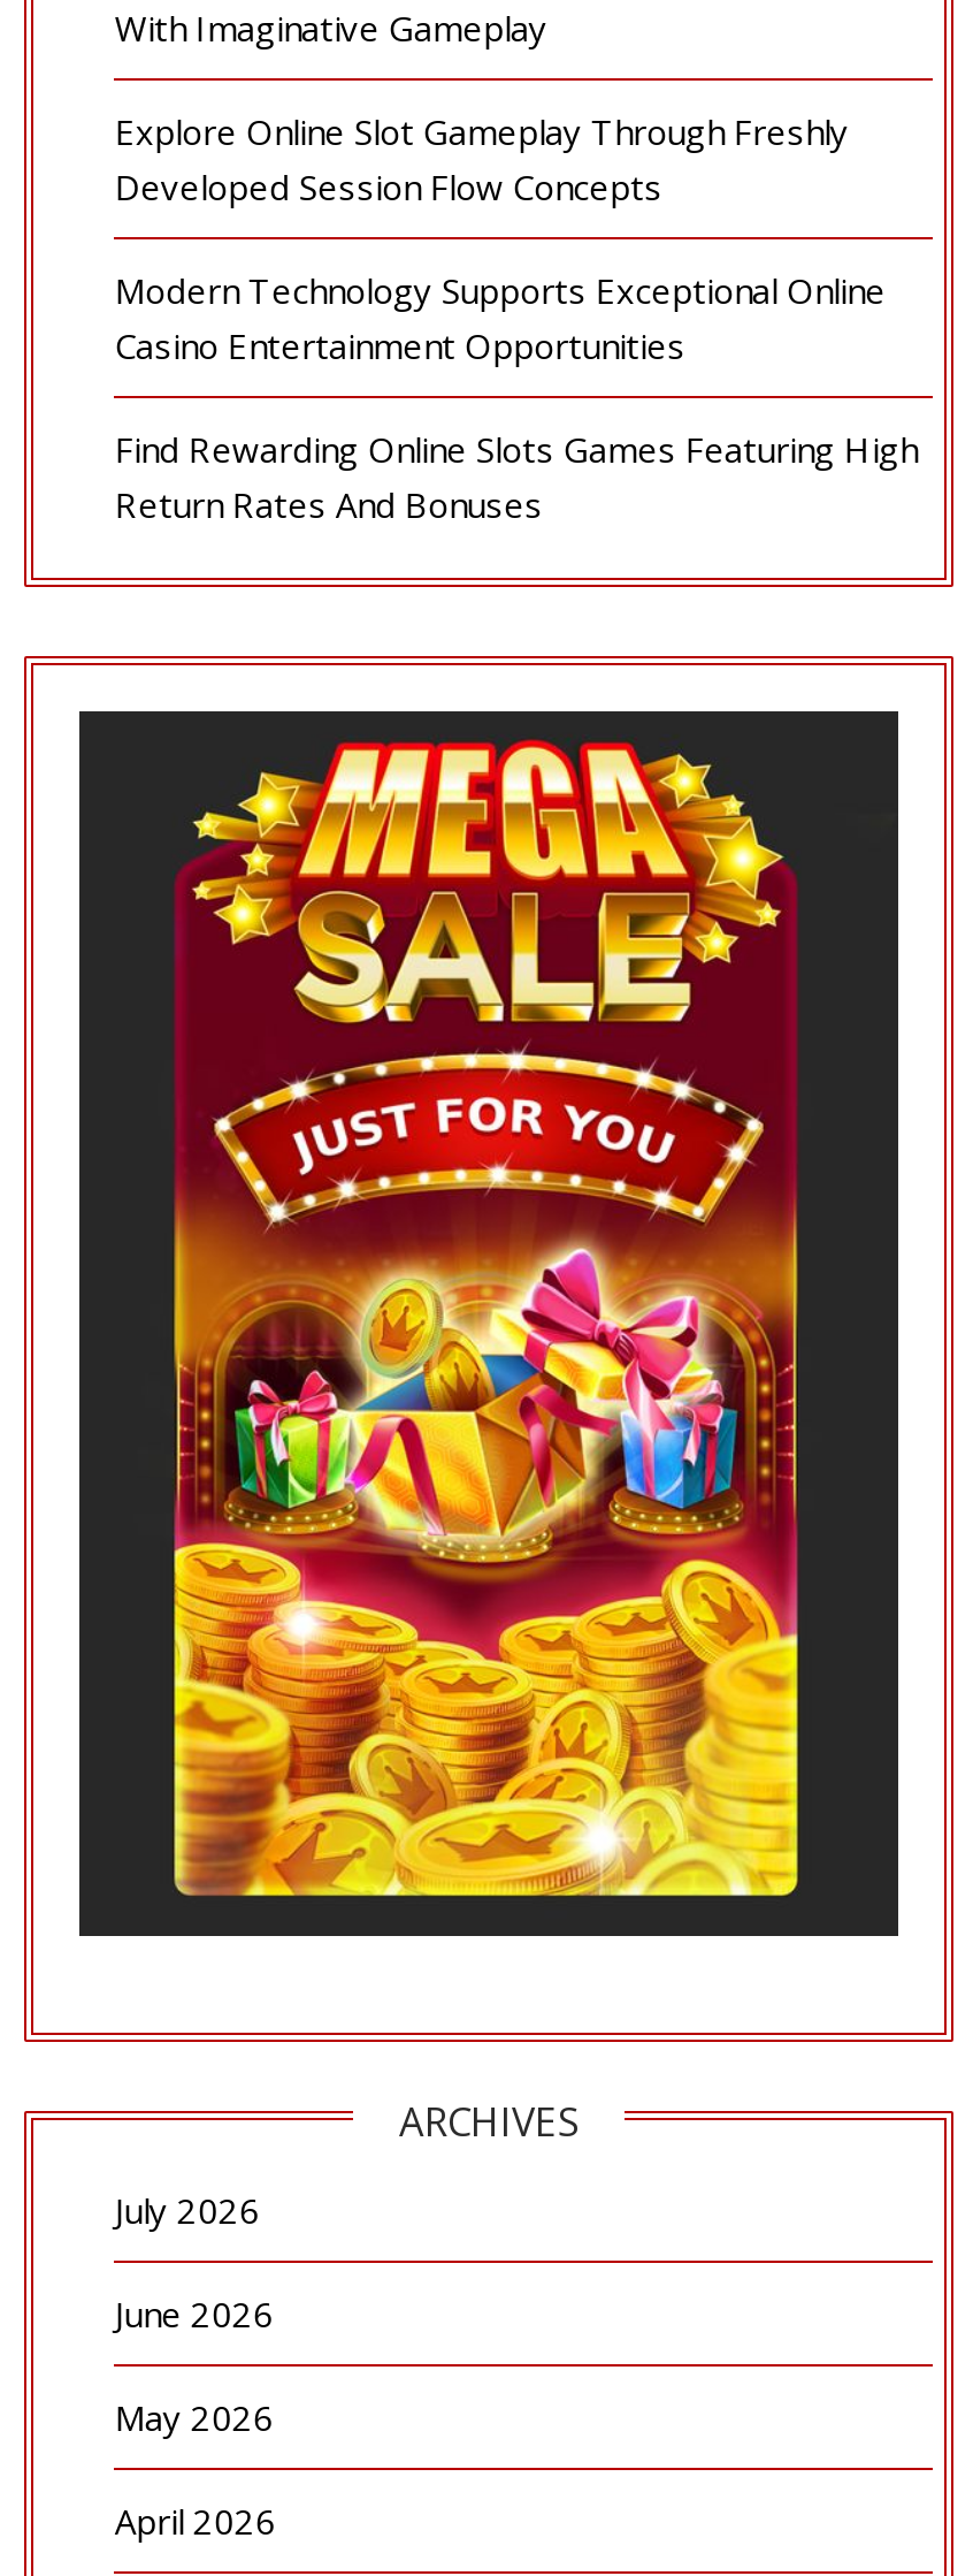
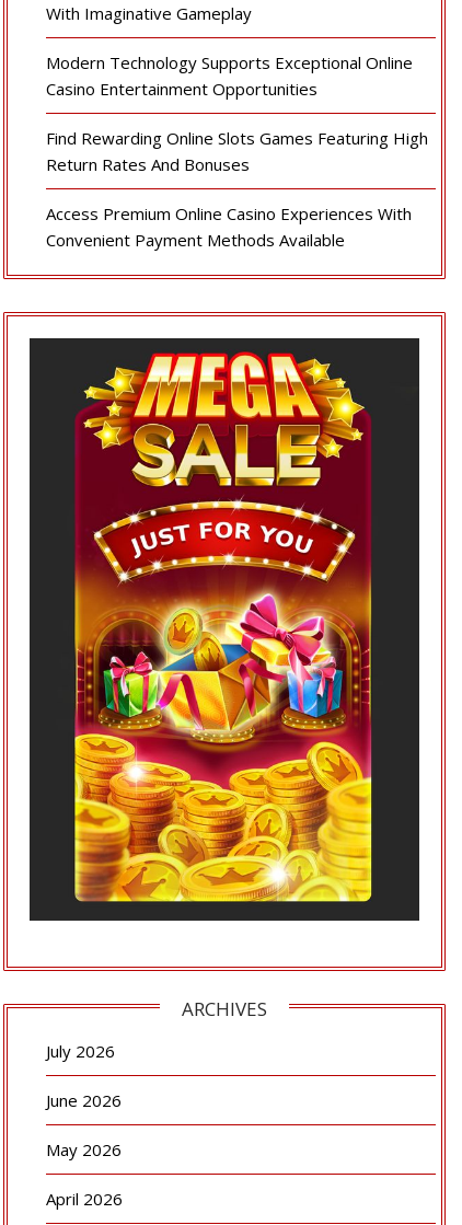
- Explore Online Slot Gameplay Through Freshly
- Developed Session Flow Concepts

moved up: Modern Technology Supports Exceptional Online | Casino Entertainment Opportunities | Find Rewarding Online Slots Games Featuring High | Return Rates And Bonuses

+ Access Premium Online Casino Experiences With
+ Convenient Payment Methods Available
